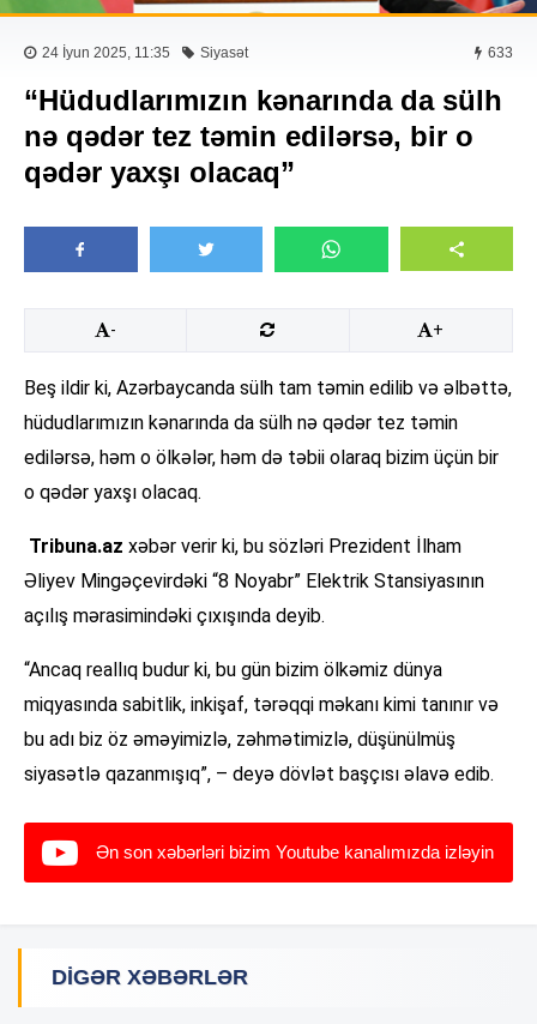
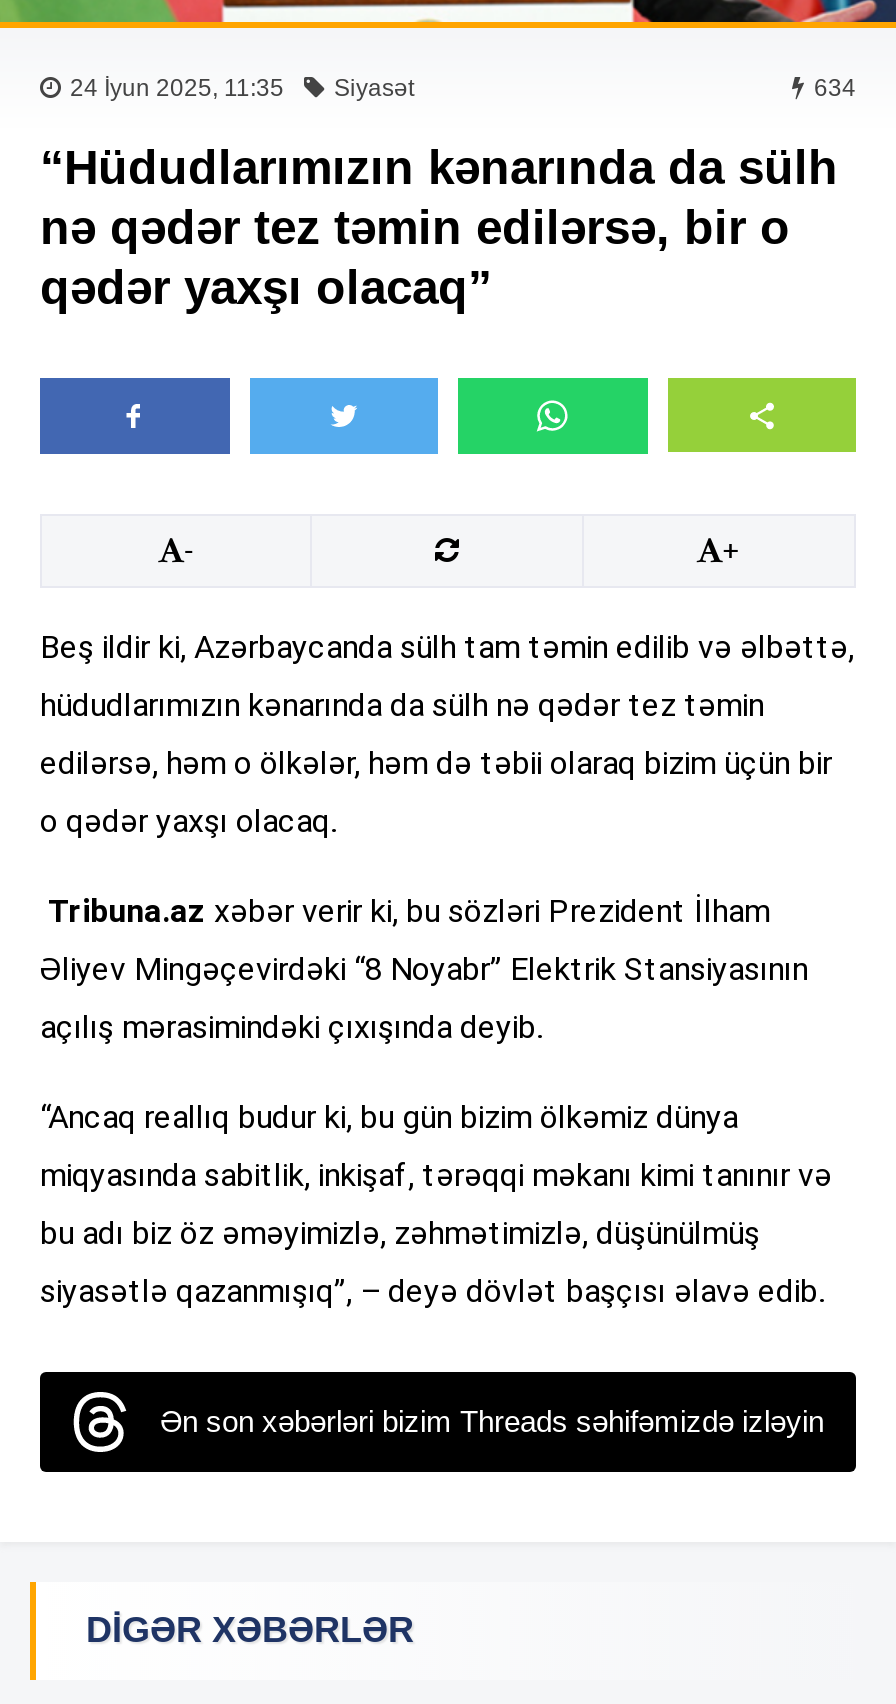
- 633
+ 634

- Ən son xəbərləri bizim Youtube kanalımızda izləyin
+ Ən son xəbərləri bizim Threads səhifəmizdə izləyin
